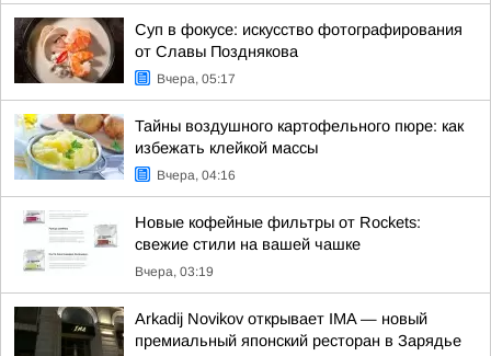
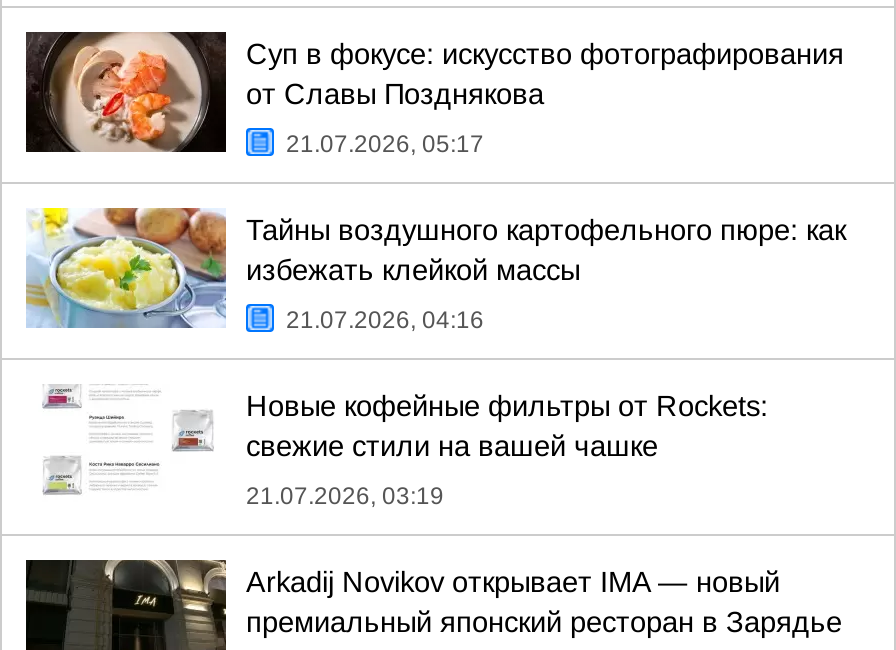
- Вчера, 05:17
+ 21.07.2026, 05:17

- Вчера, 04:16
+ 21.07.2026, 04:16

- Вчера, 03:19
+ 21.07.2026, 03:19
